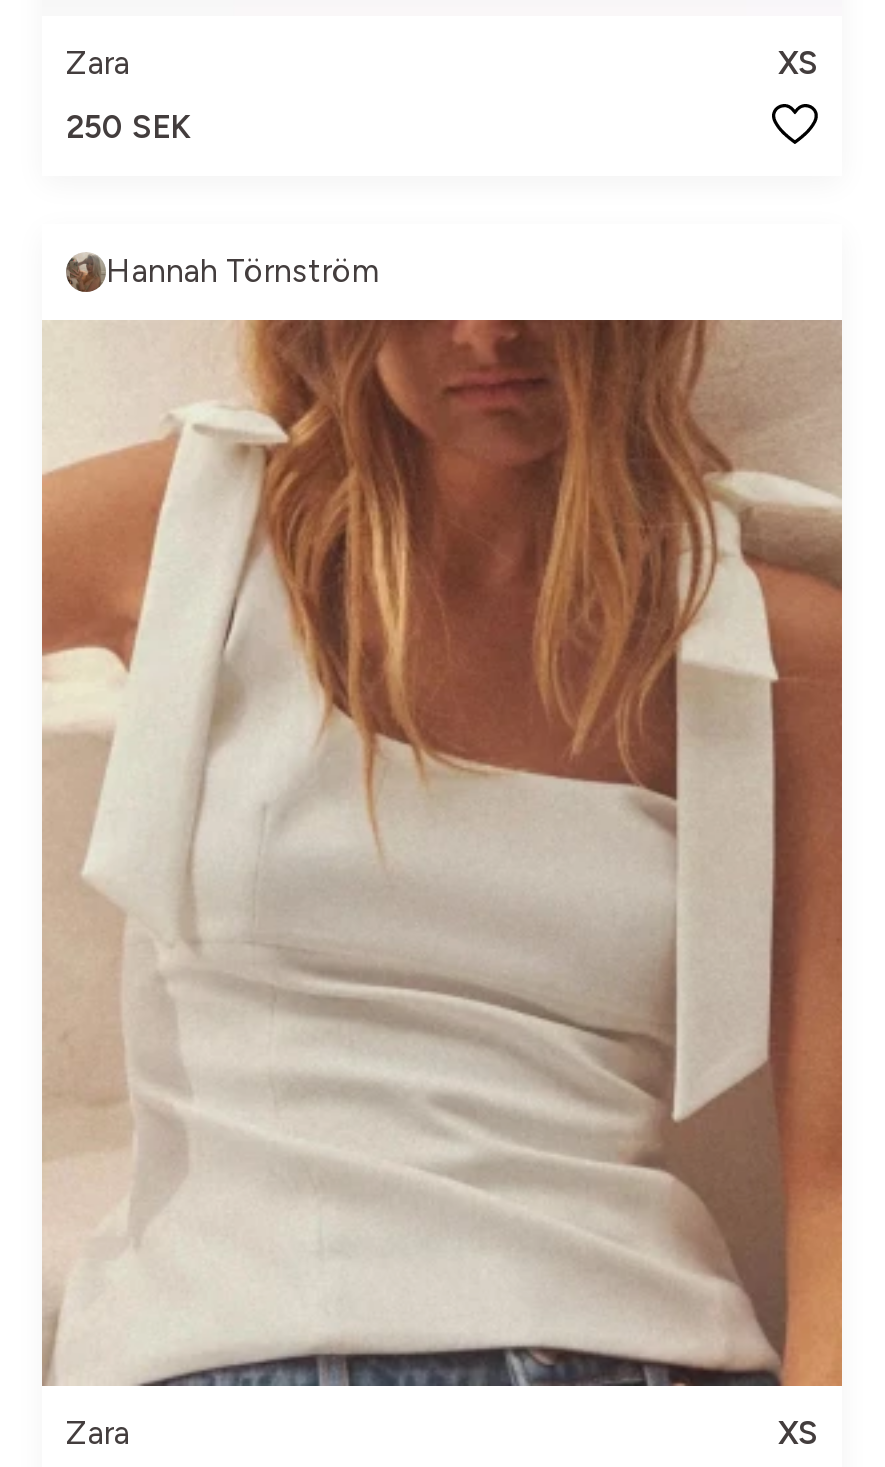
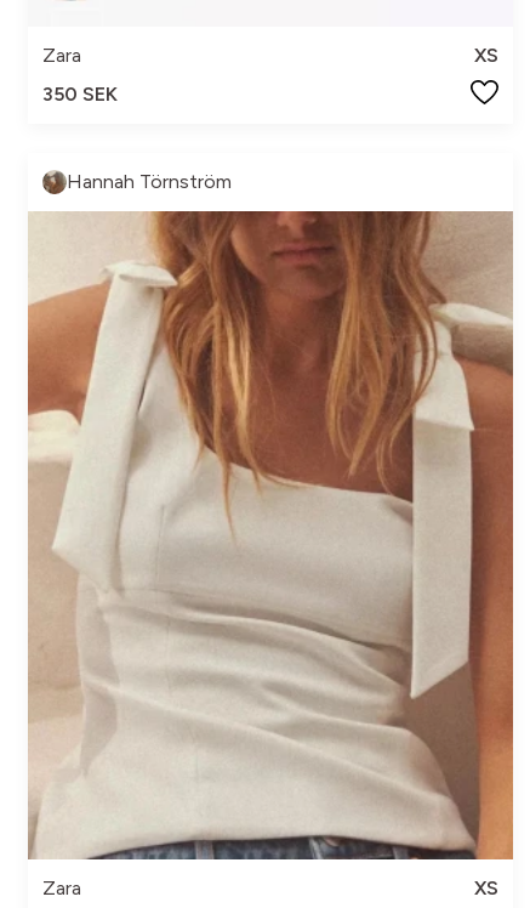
- 250 SEK
+ 350 SEK
